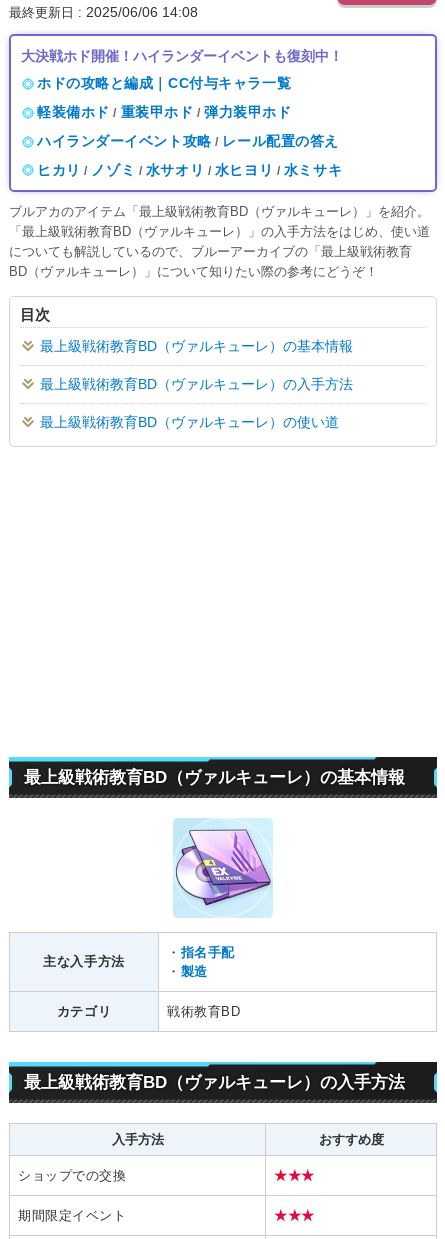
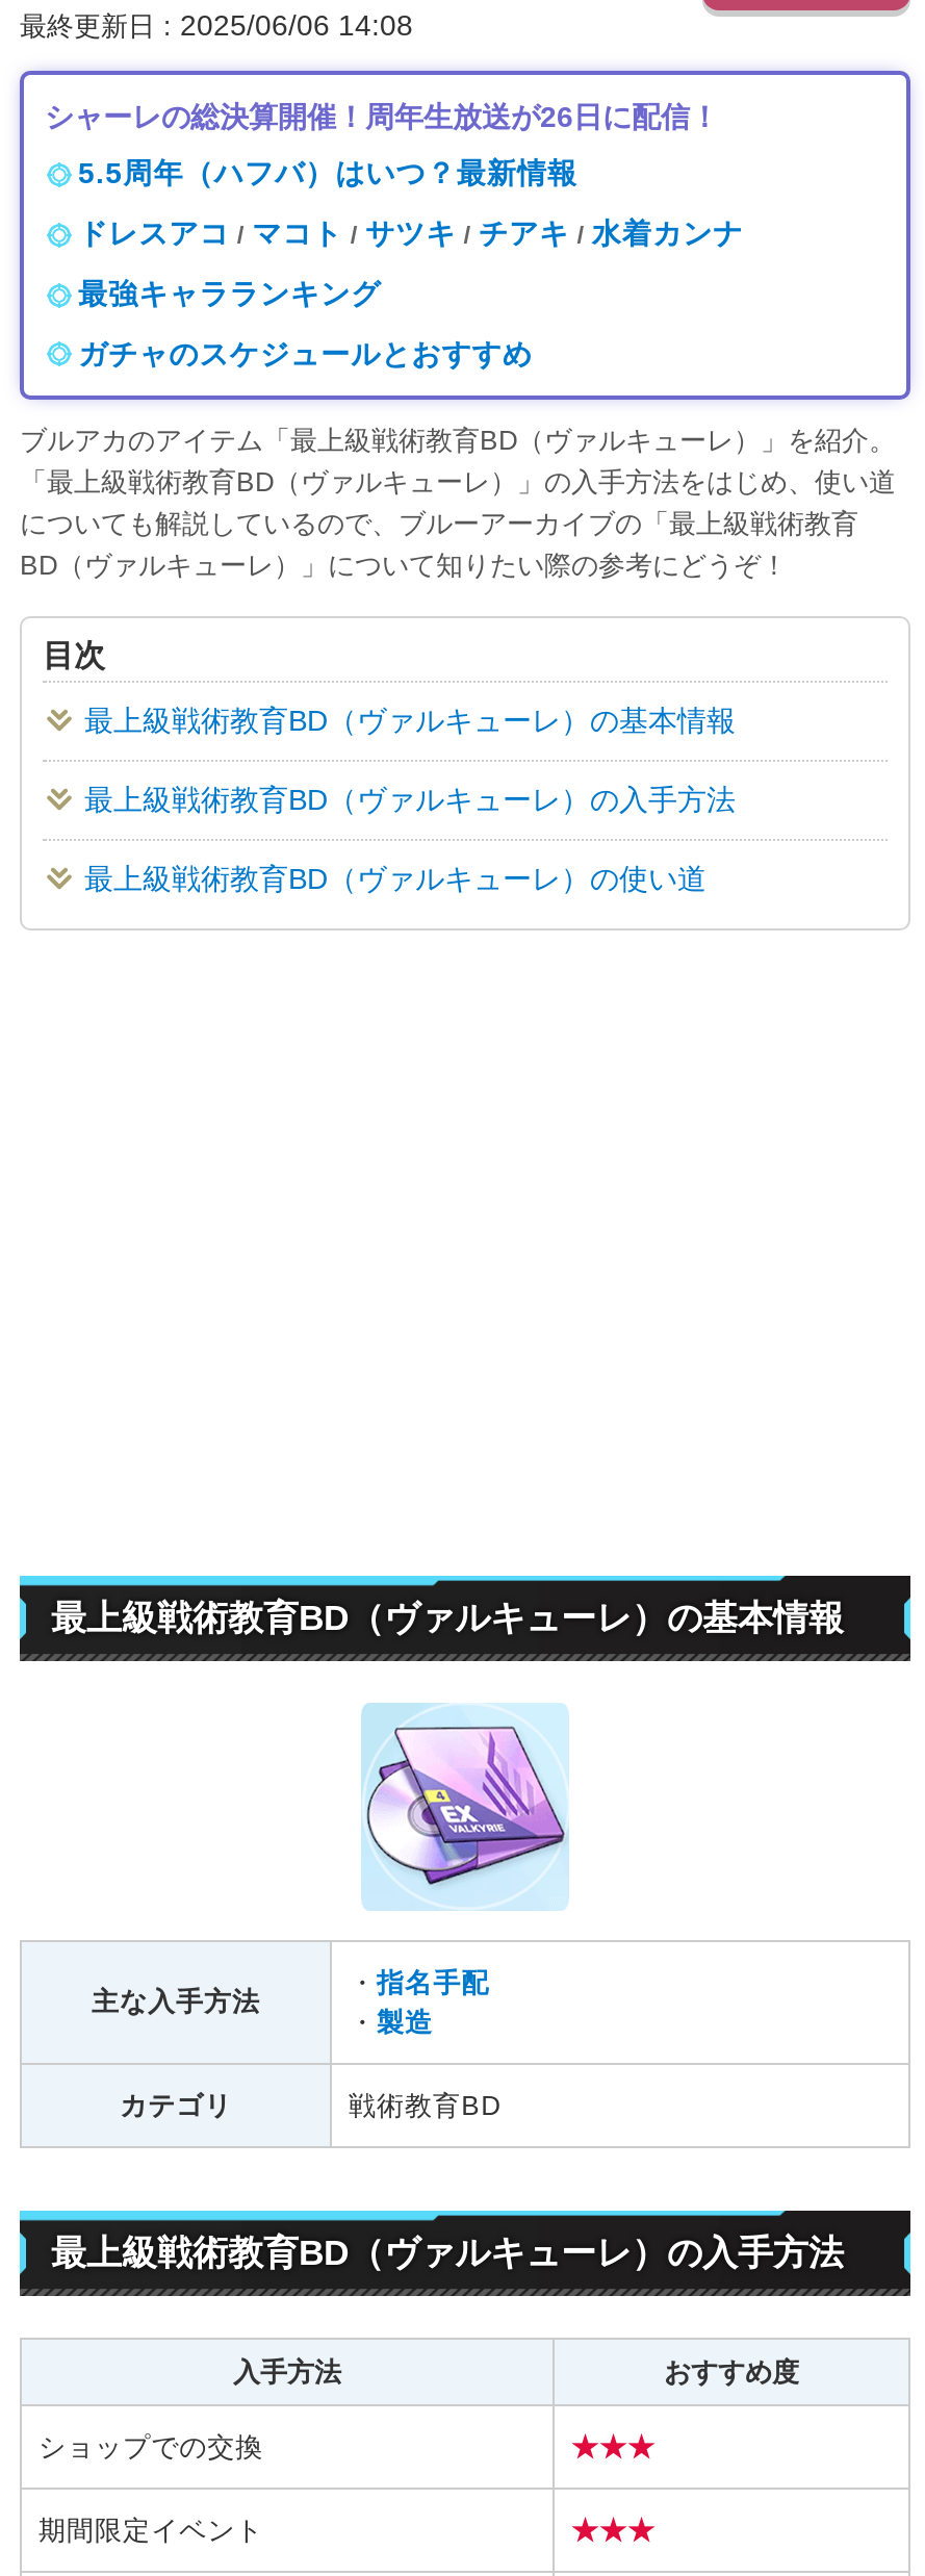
- 大決戦ホド開催！ハイランダーイベントも復刻中！
+ シャーレの総決算開催！周年生放送が26日に配信！

- ホドの攻略と編成｜CC付与キャラ一覧
+ 5.5周年（ハフバ）はいつ？最新情報

- 軽装備ホド / 重装甲ホド / 弾力装甲ホド
+ ドレスアコ / マコト / サツキ / チアキ / 水着カンナ

- ハイランダーイベント攻略 / レール配置の答え
+ 最強キャラランキング

- ヒカリ / ノゾミ / 水サオリ / 水ヒヨリ / 水ミサキ
+ ガチャのスケジュールとおすすめ
